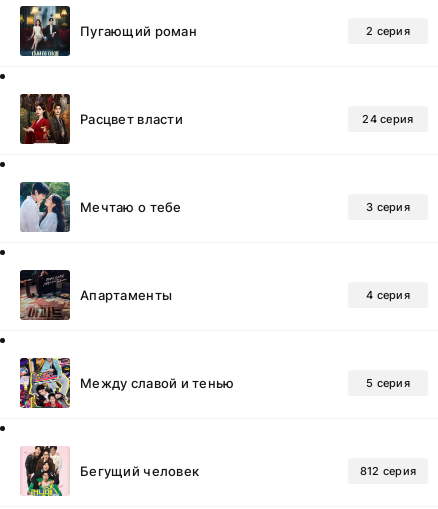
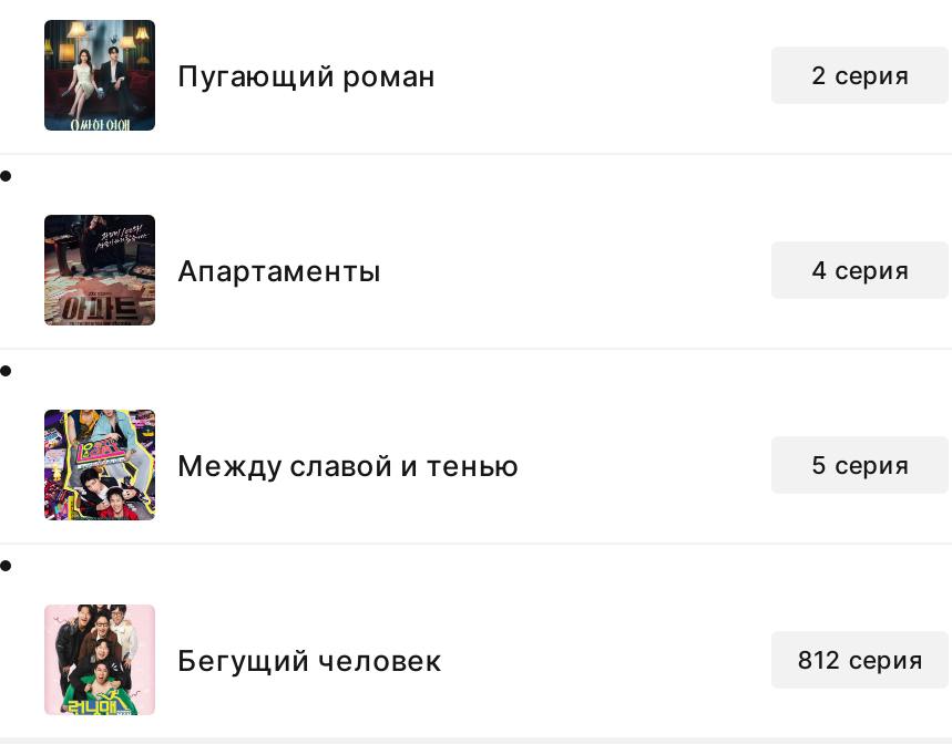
- [image]
- Расцвет власти
- 24 серия

- [image]
- Мечтаю о тебе
- 3 серия
